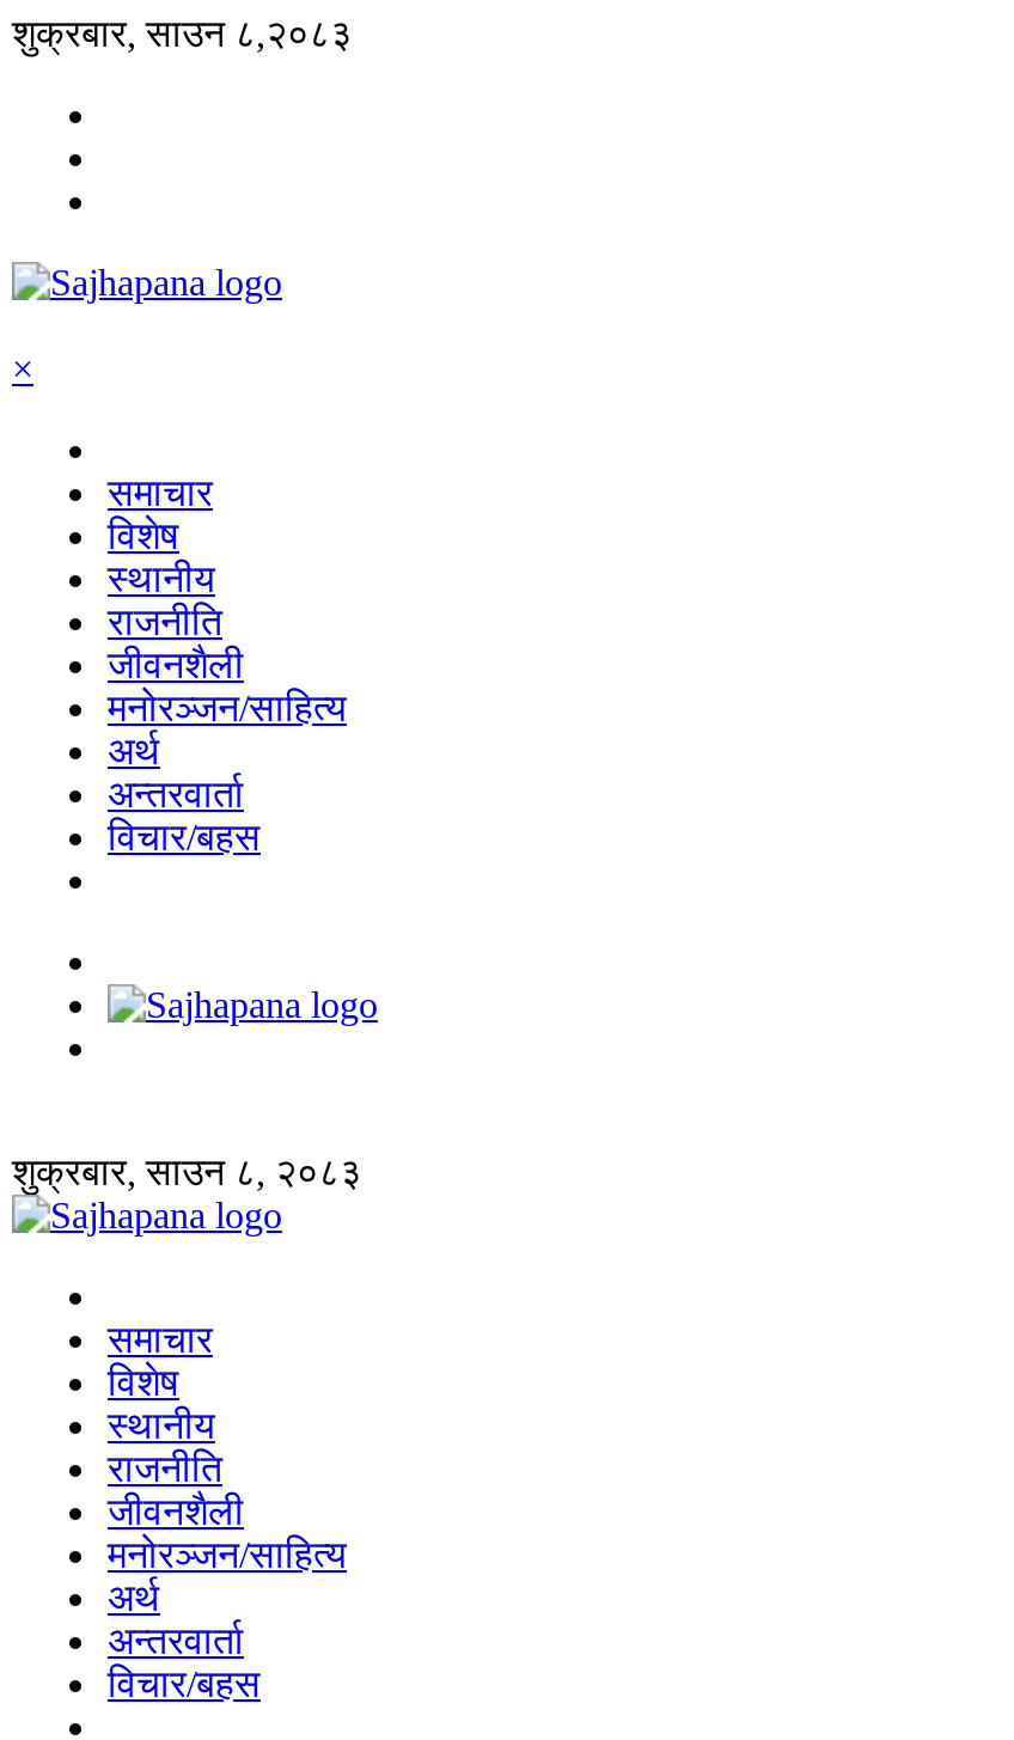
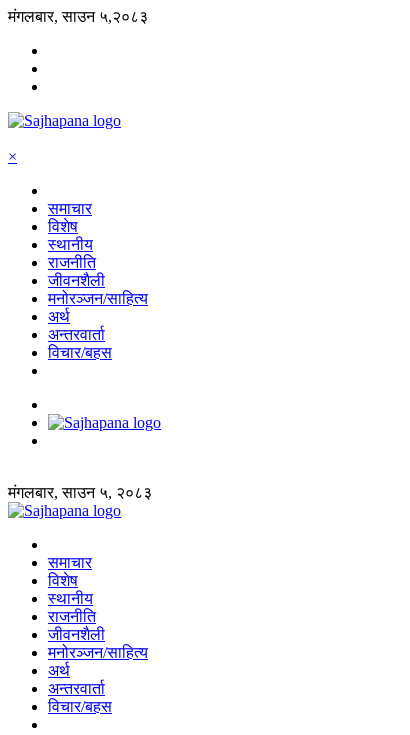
- शुक्रबार, साउन ८,२०८३
+ मंगलबार, साउन ५,२०८३

- शुक्रबार, साउन ८, २०८३
+ मंगलबार, साउन ५, २०८३
